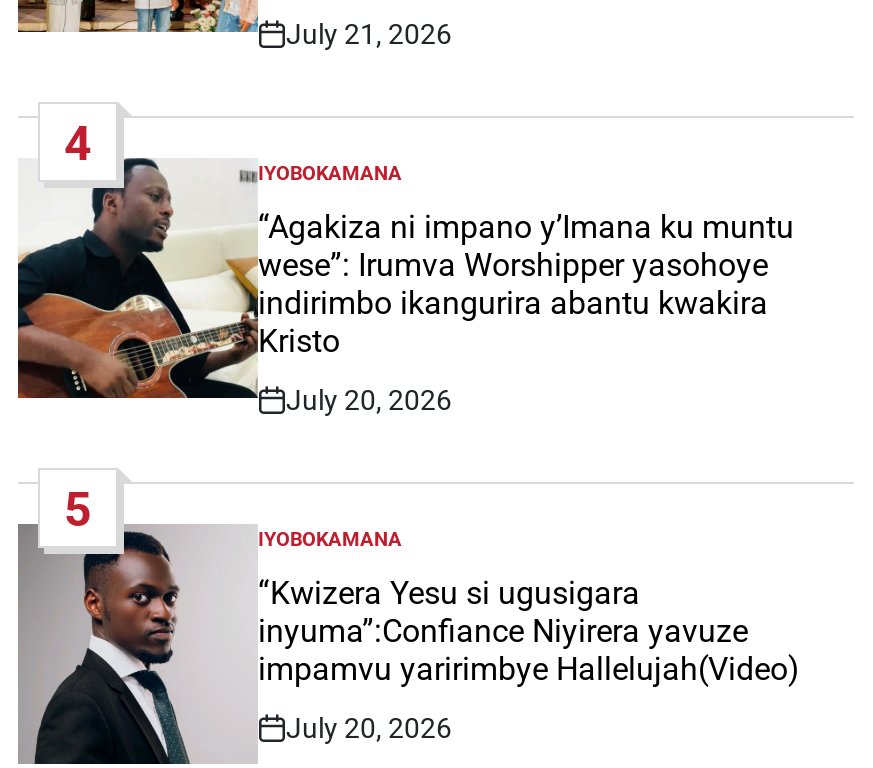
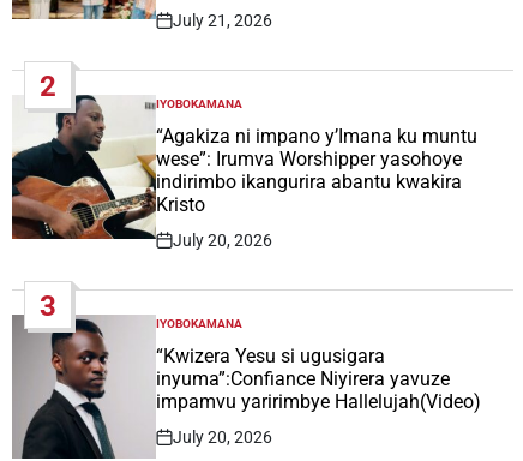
- 4
+ 2

- 5
+ 3
